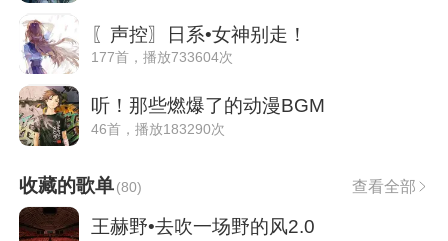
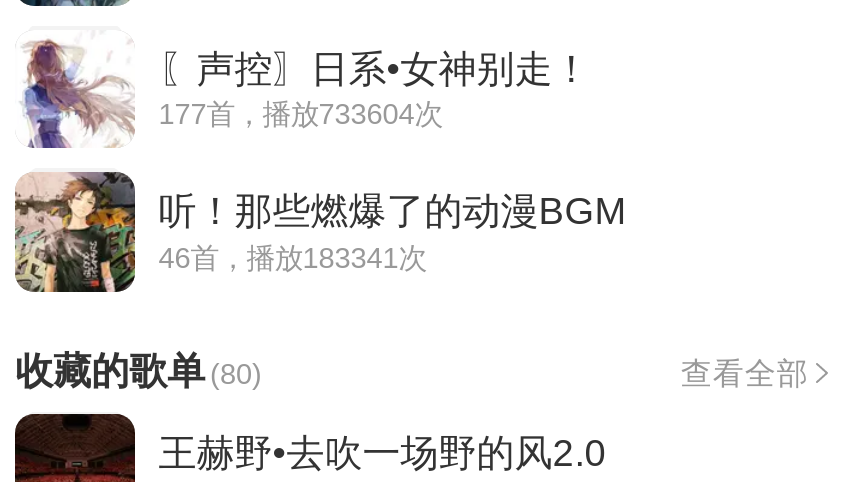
- 46首，播放183290次
+ 46首，播放183341次
